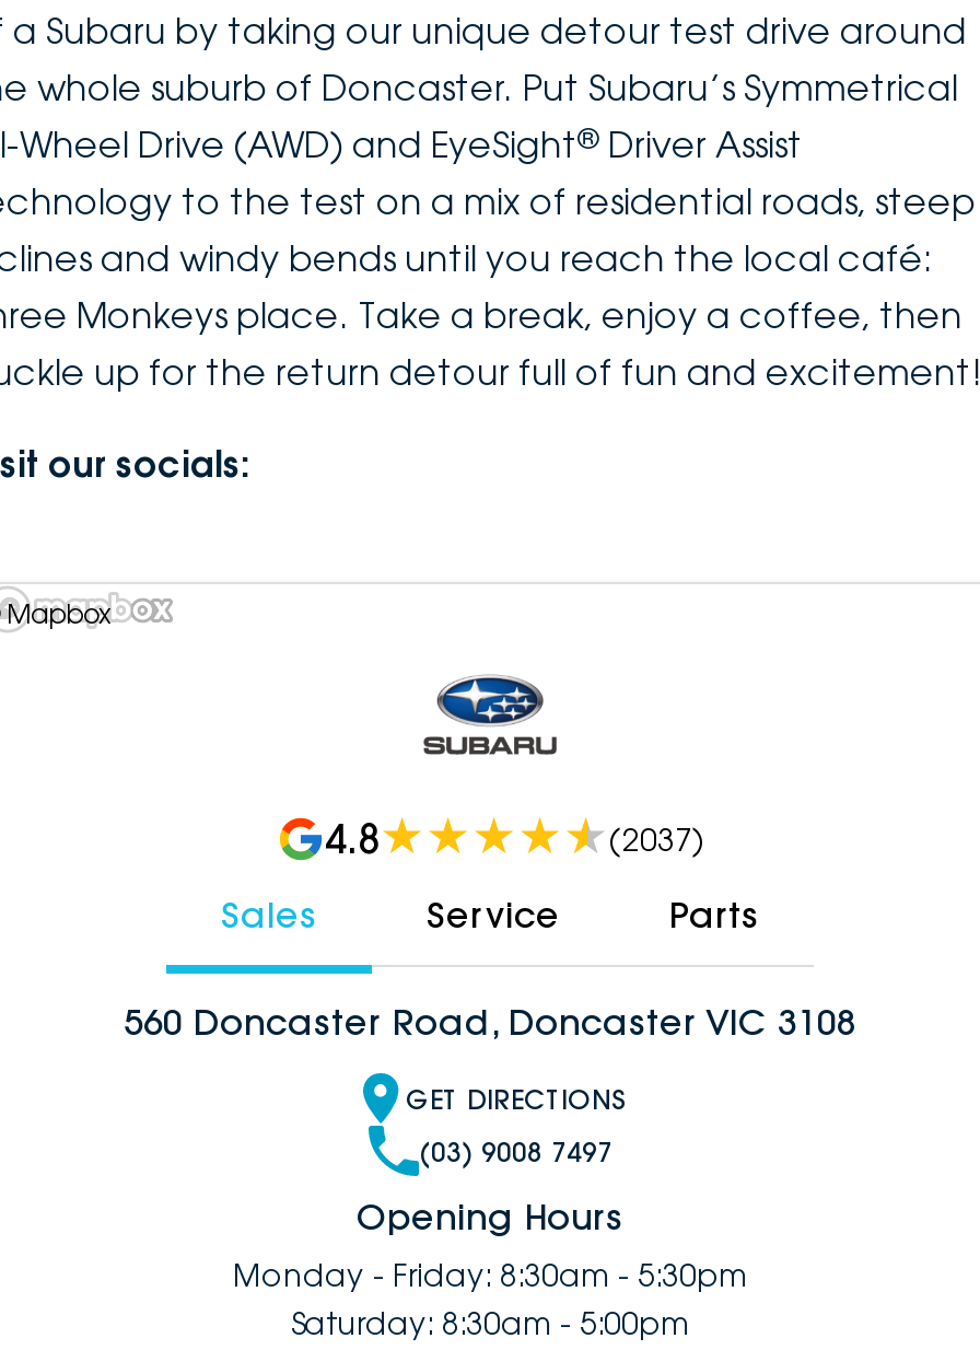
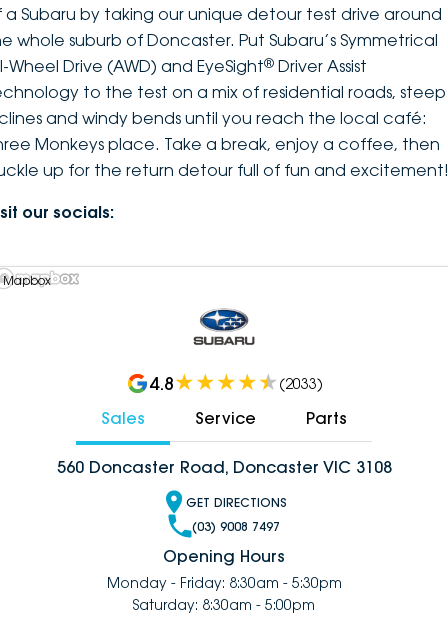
- (2037)
+ (2033)
